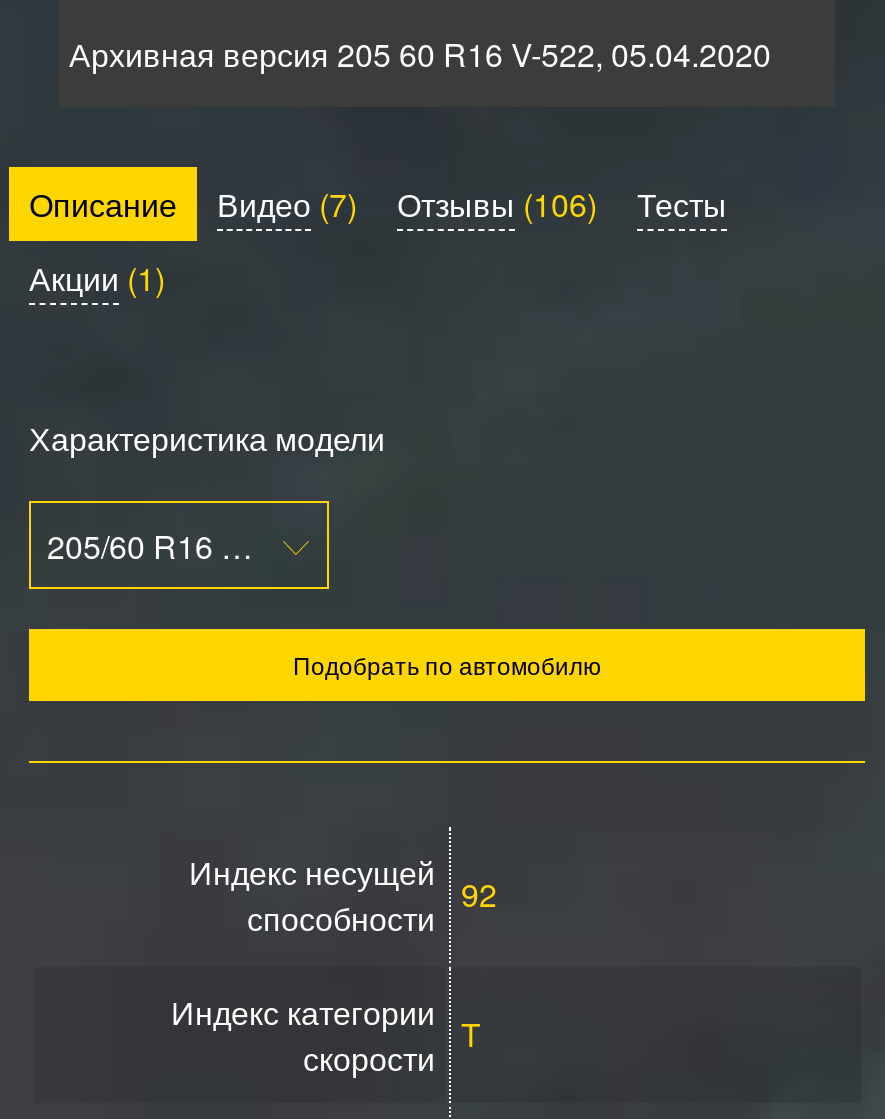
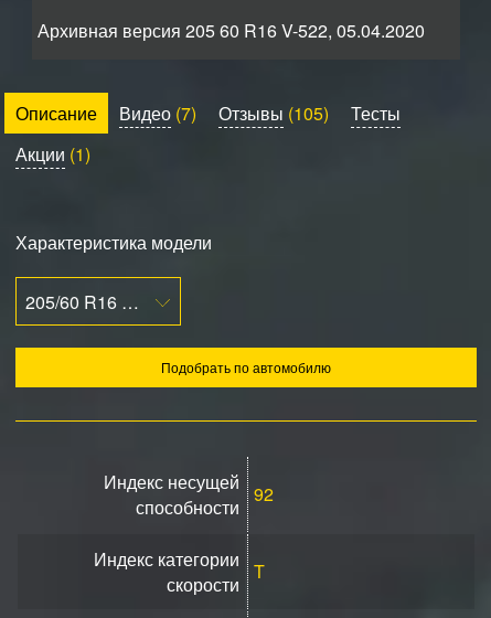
- Описание Видео (7) Отзывы (106) Тесты
+ Описание Видео (7) Отзывы (105) Тесты
